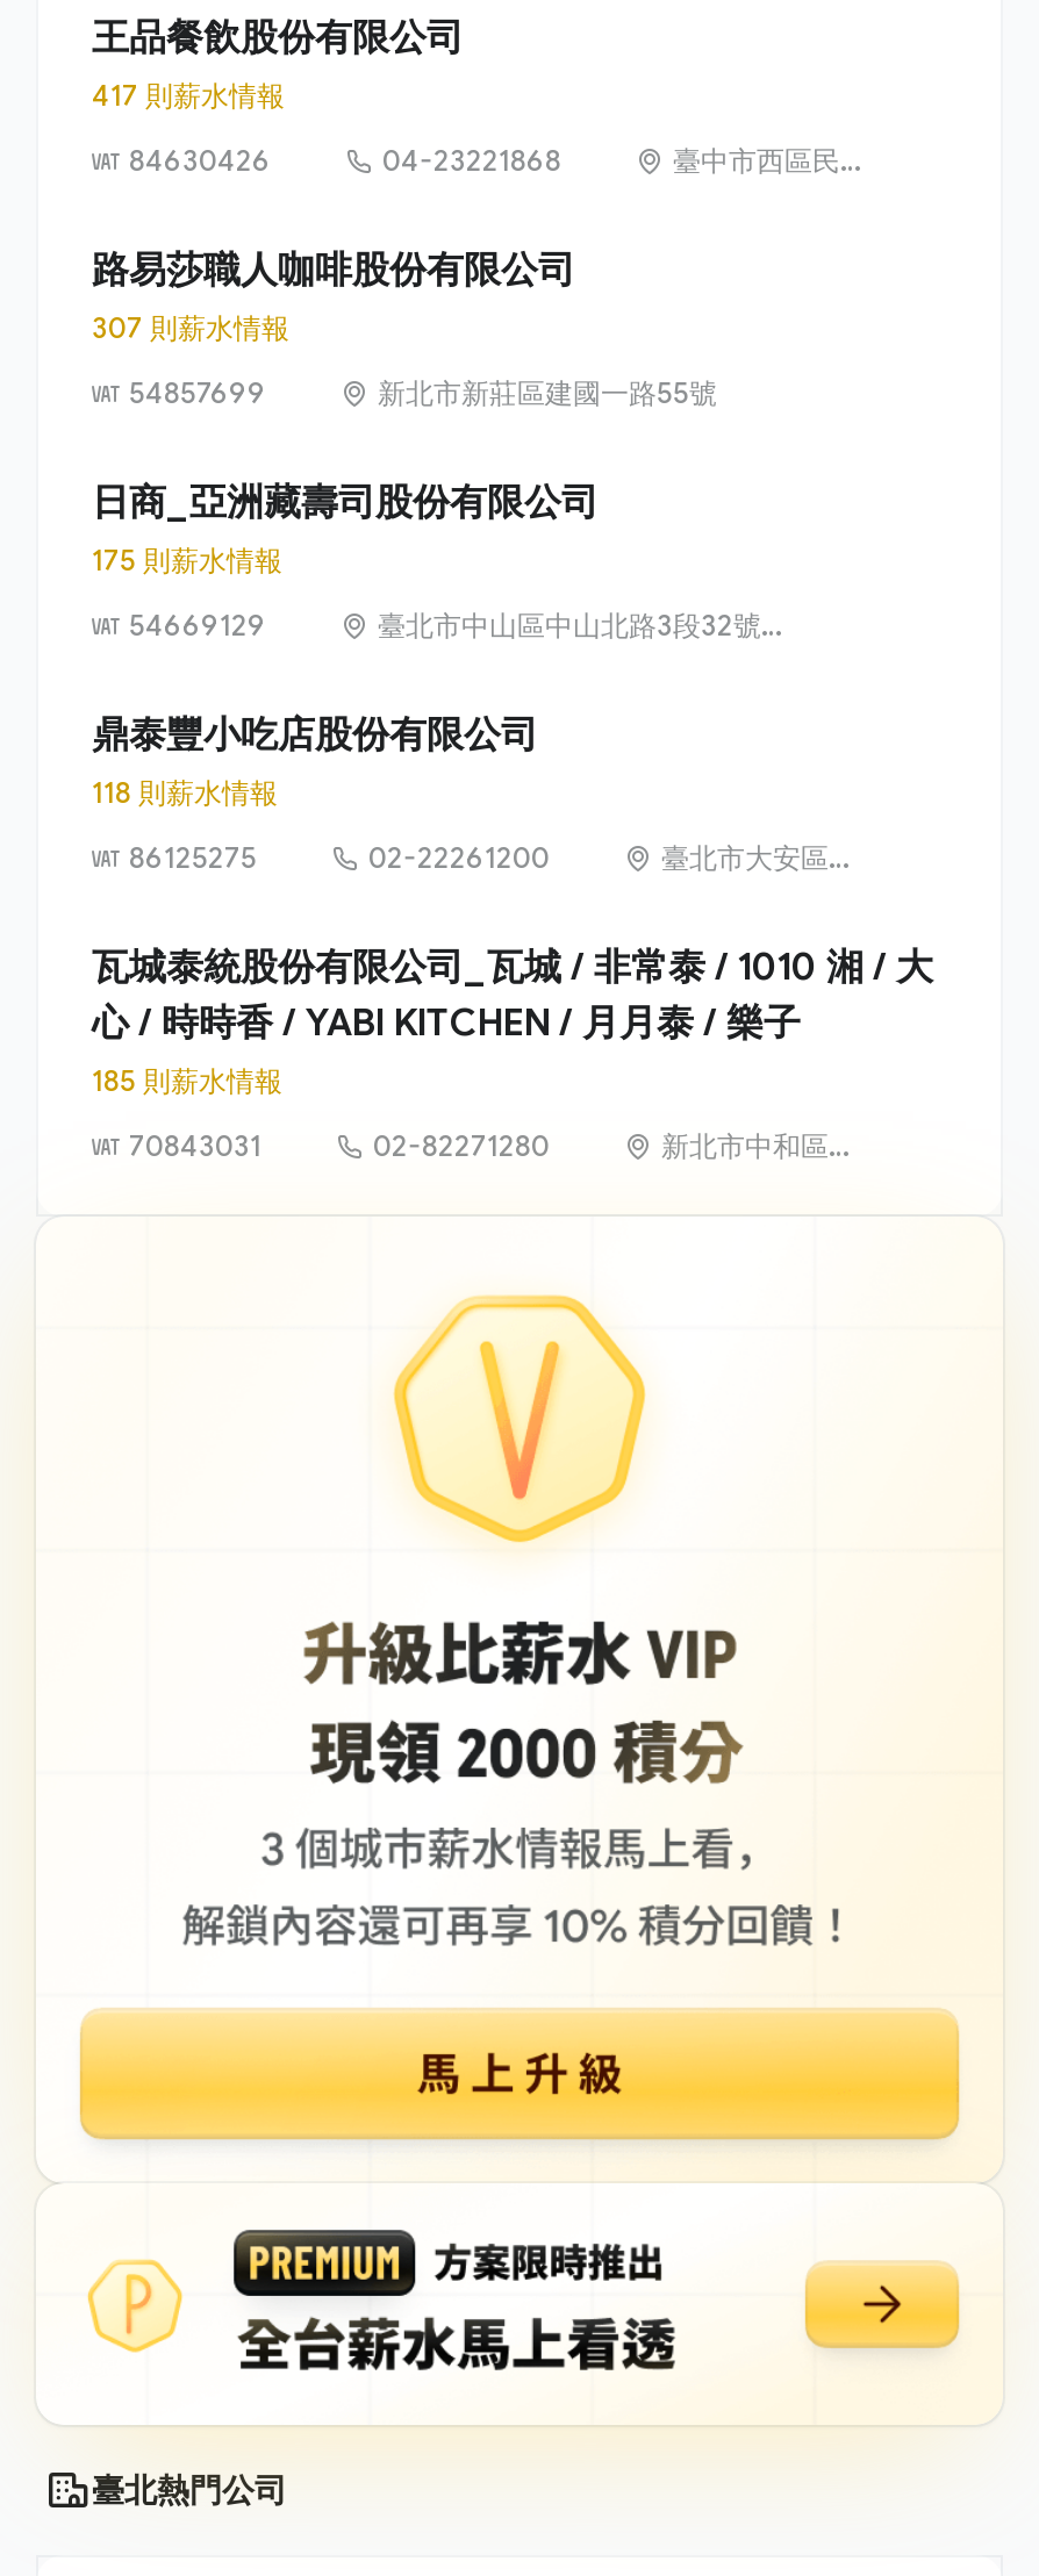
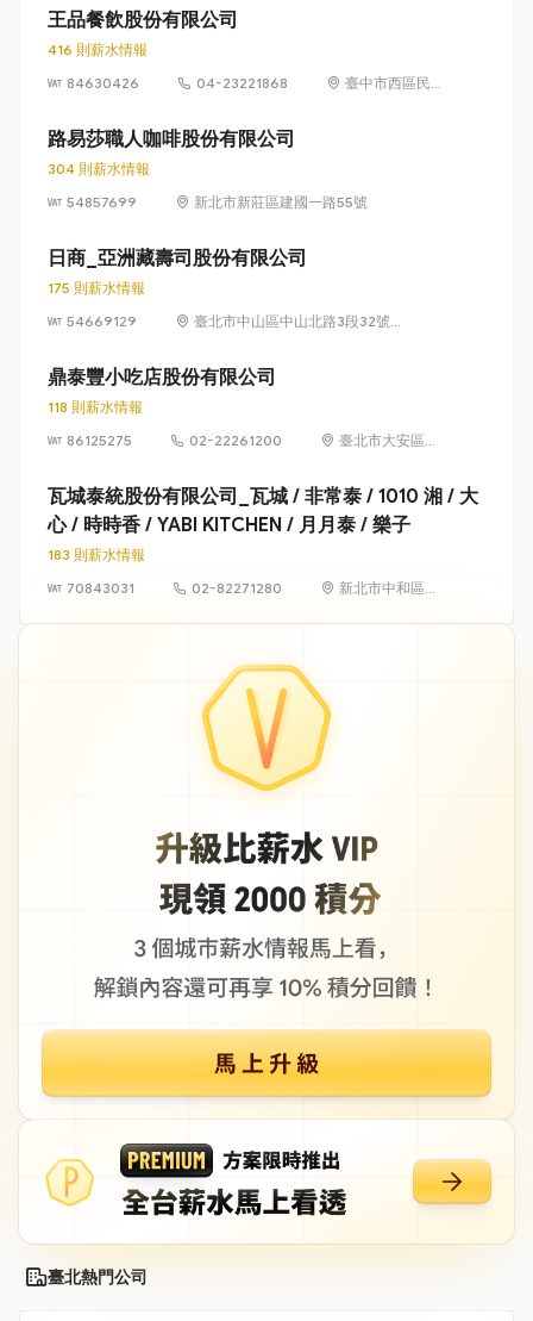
- 417 則薪水情報
+ 416 則薪水情報

- 307 則薪水情報
+ 304 則薪水情報

- 185 則薪水情報
+ 183 則薪水情報
